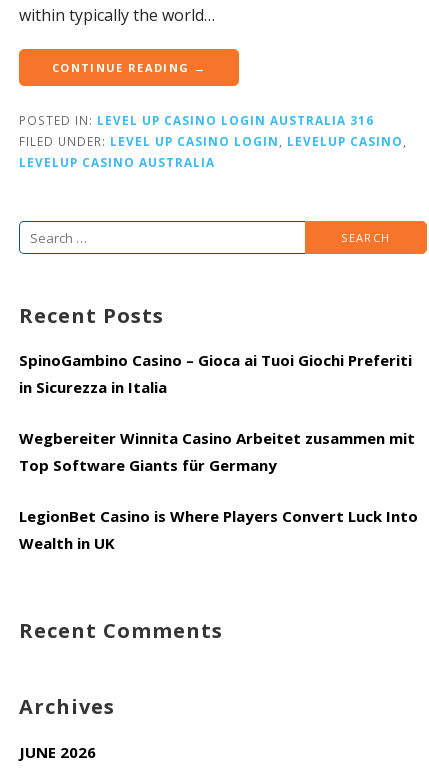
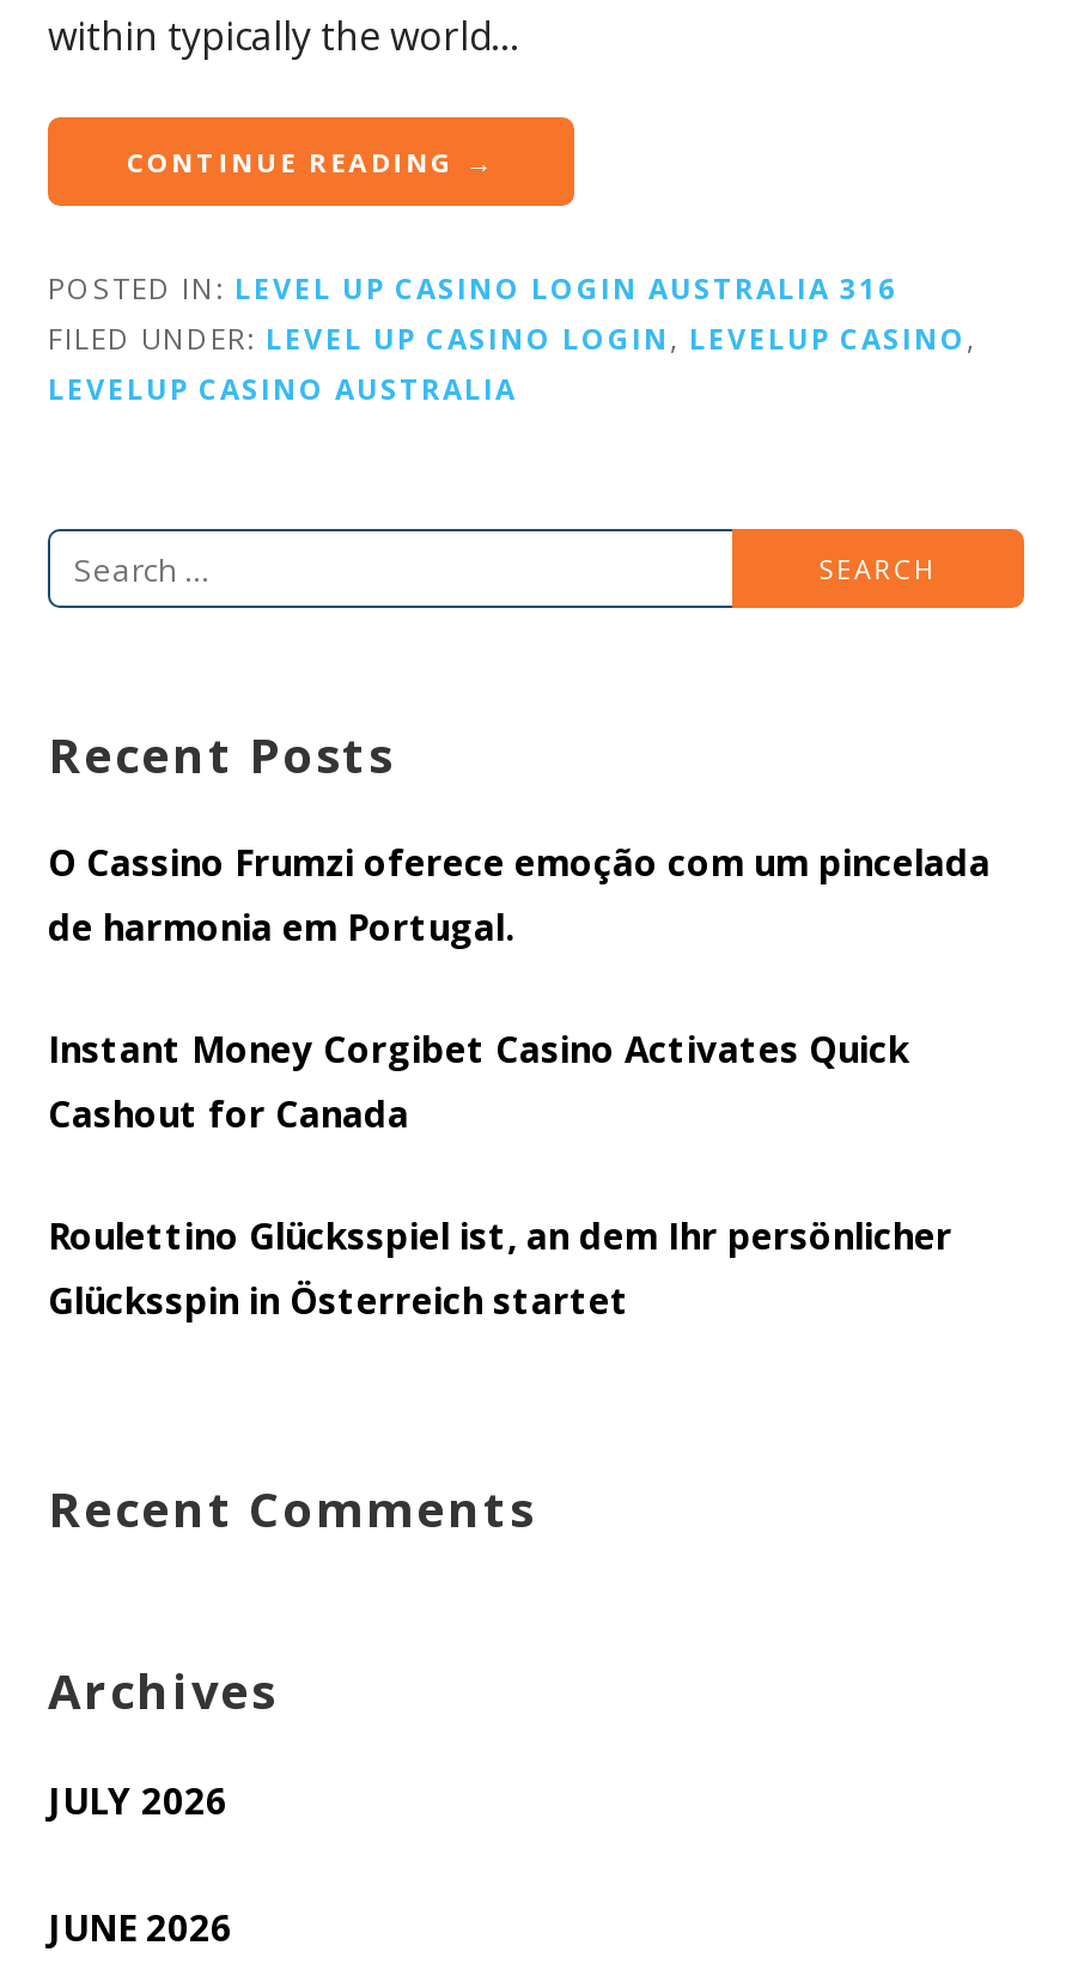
- SpinoGambino Casino – Gioca ai Tuoi Giochi Preferiti
- in Sicurezza in Italia
+ O Cassino Frumzi oferece emoção com um pincelada
+ de harmonia em Portugal.

- Wegbereiter Winnita Casino Arbeitet zusammen mit
- Top Software Giants für Germany
+ Instant Money Corgibet Casino Activates Quick
+ Cashout for Canada

- LegionBet Casino is Where Players Convert Luck Into
- Wealth in UK
+ Roulettino Glücksspiel ist, an dem Ihr persönlicher
+ Glücksspin in Österreich startet

+ JULY 2026
